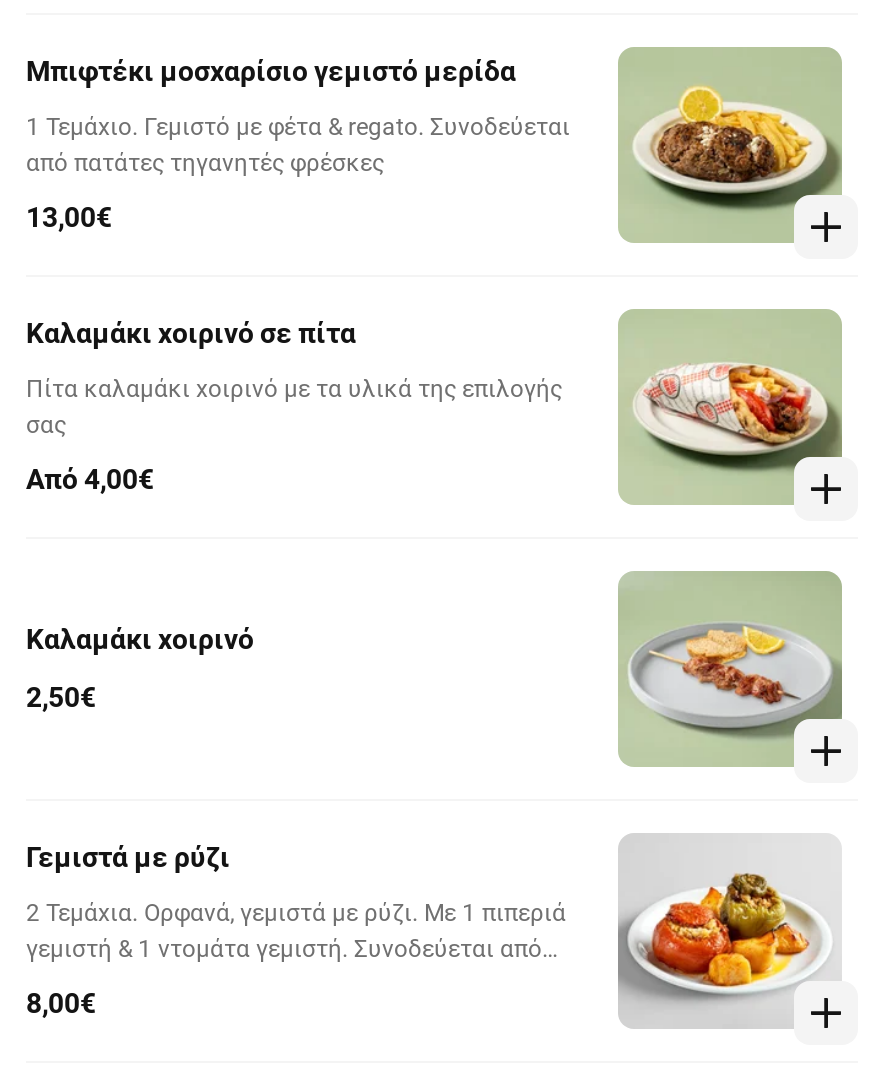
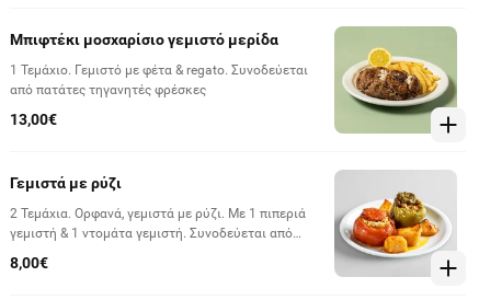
- [image]
- Καλαμάκι χοιρινό σε πίτα
- Πίτα καλαμάκι χοιρινό με τα υλικά της επιλογής
- σας
- Από 4,00€

- [image]

- Καλαμάκι χοιρινό
- 2,50€
